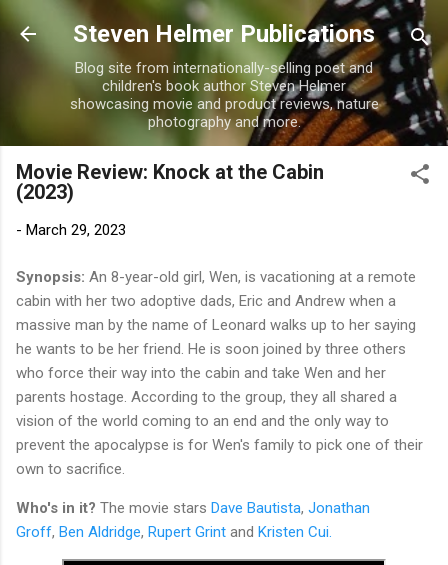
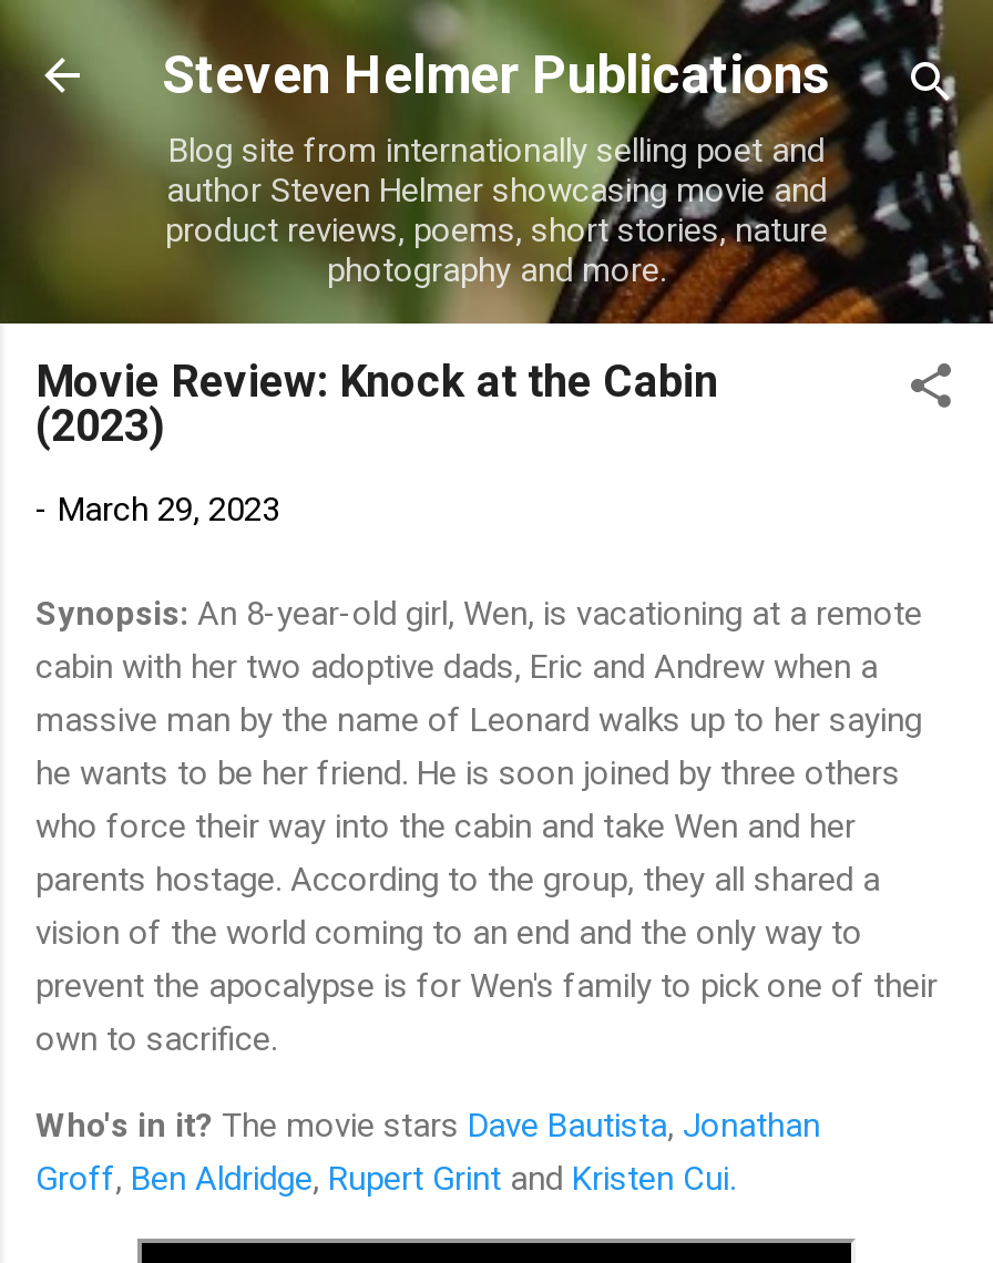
- Blog site from internationally-selling poet and
- children's book author Steven Helmer
- showcasing movie and product reviews, nature
+ Blog site from internationally selling poet and
+ author Steven Helmer showcasing movie and
+ product reviews, poems, short stories, nature
